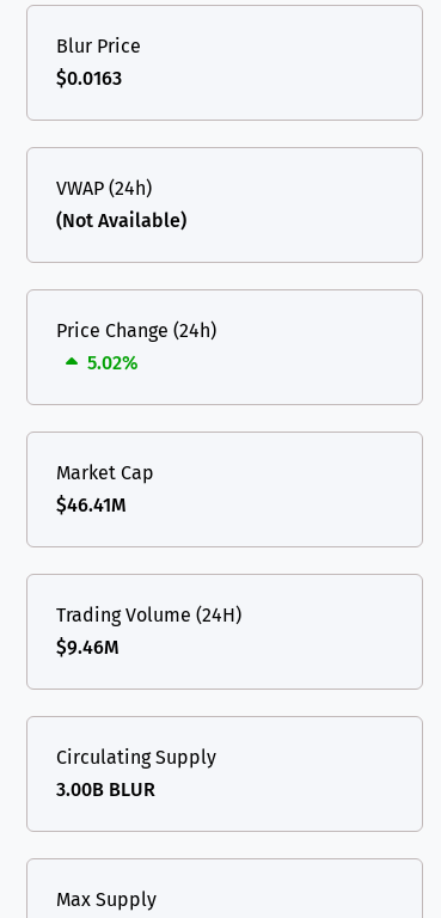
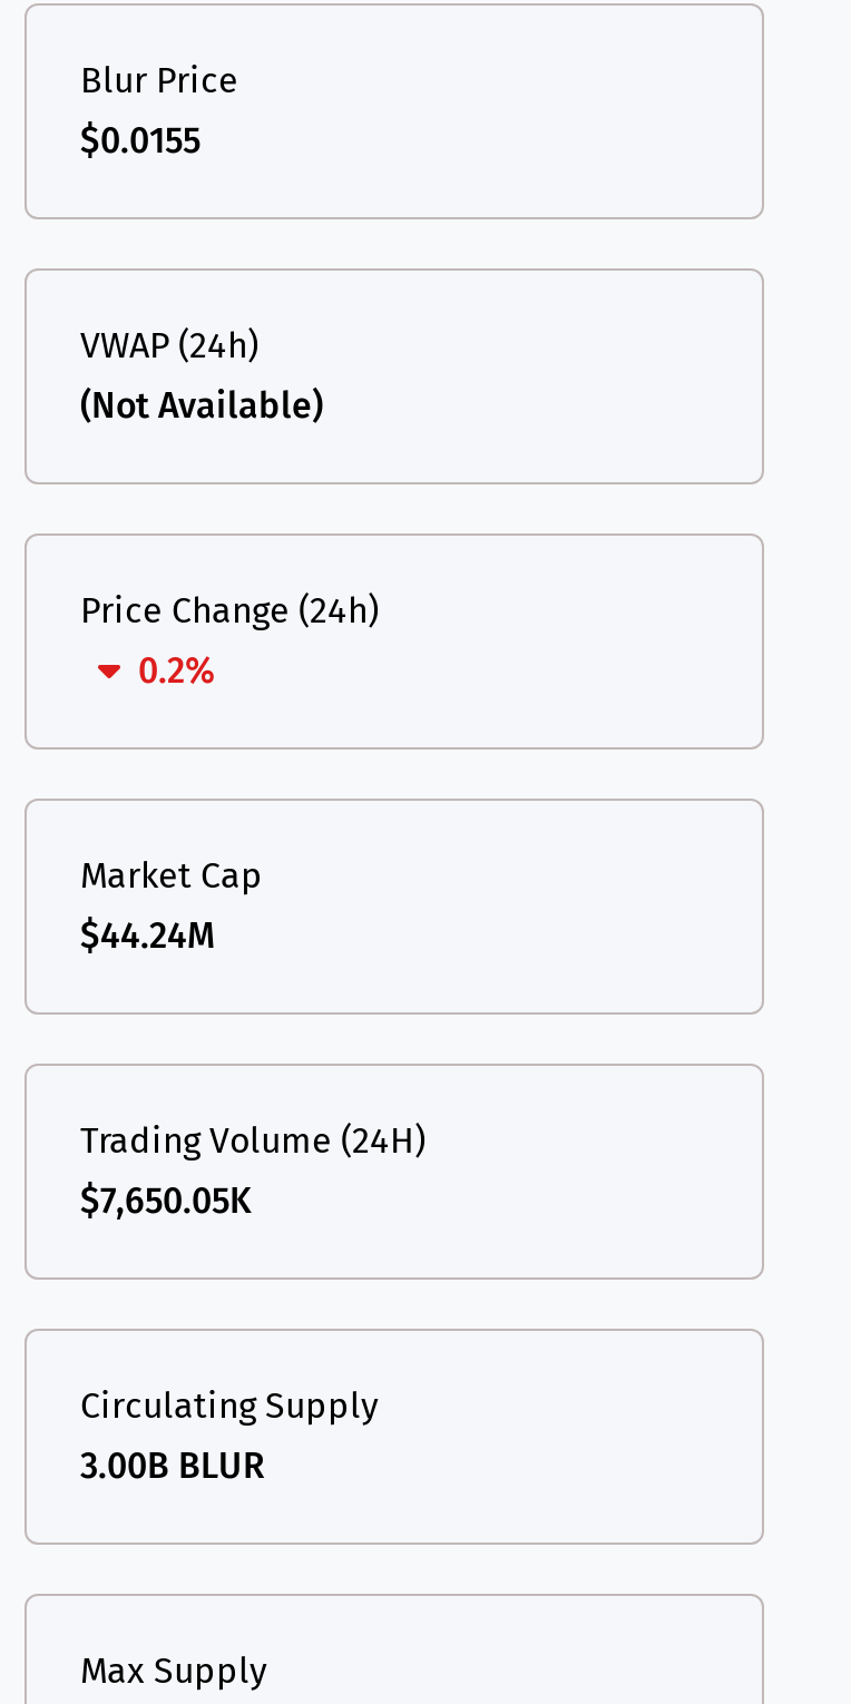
- $0.0163
+ $0.0155

- 5.02%
+ 0.2%

- $46.41M
+ $44.24M

- $9.46M
+ $7,650.05K
